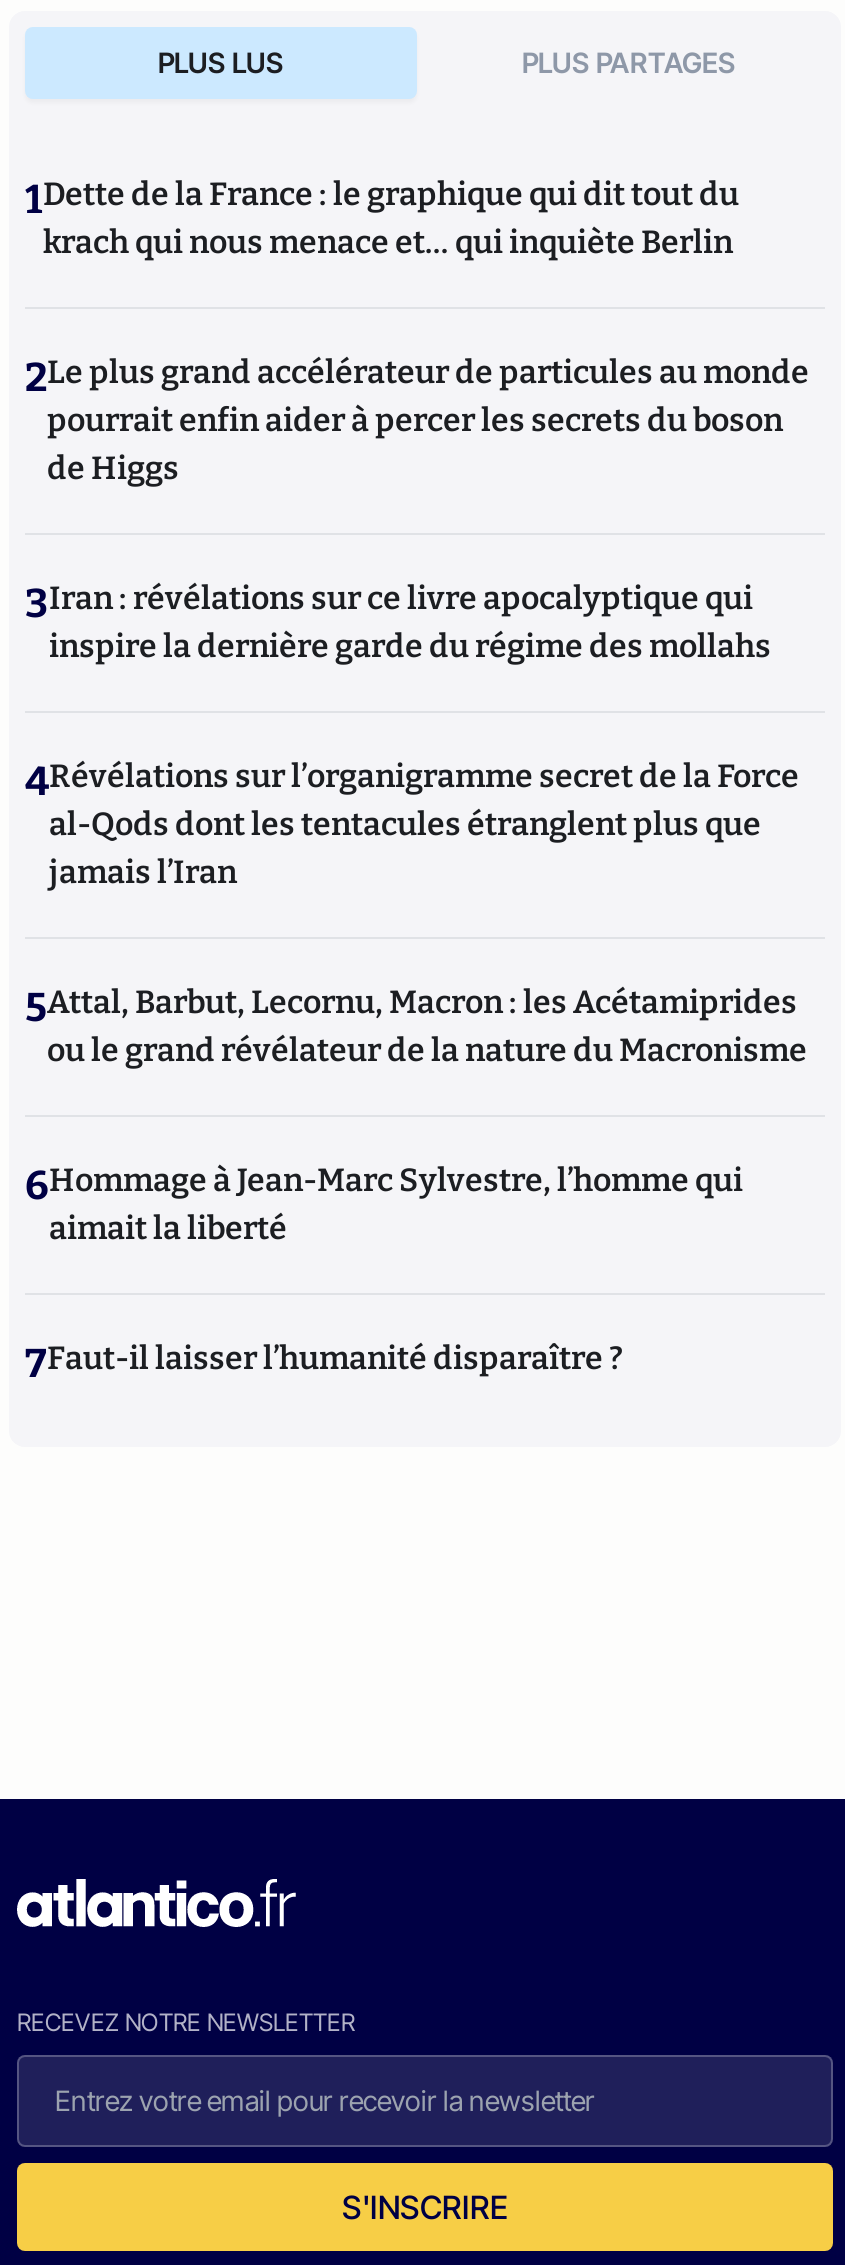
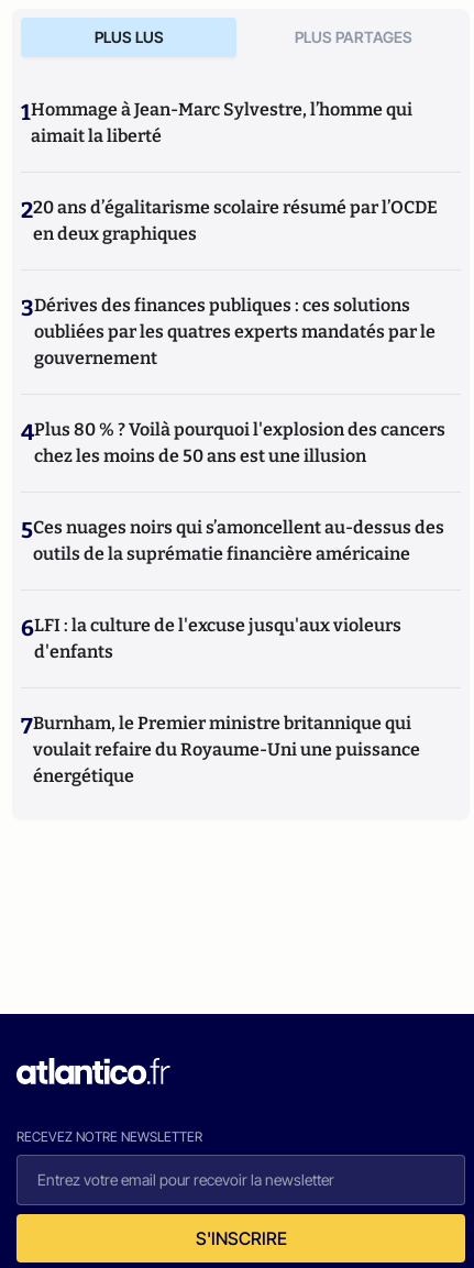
- 1Dette de la France : le graphique qui dit tout du
- krach qui nous menace et… qui inquiète Berlin
- 2Le plus grand accélérateur de particules au monde
- pourrait enfin aider à percer les secrets du boson
- de Higgs
- 3Iran : révélations sur ce livre apocalyptique qui
- inspire la dernière garde du régime des mollahs
- 4Révélations sur l’organigramme secret de la Force
- al-Qods dont les tentacules étranglent plus que
- jamais l’Iran
- 5Attal, Barbut, Lecornu, Macron : les Acétamiprides
- ou le grand révélateur de la nature du Macronisme
- 6Hommage à Jean-Marc Sylvestre, l’homme qui
+ 1Hommage à Jean-Marc Sylvestre, l’homme qui

moved up: aimait la liberté

- 7Faut-il laisser l’humanité disparaître ?
+ 220 ans d’égalitarisme scolaire résumé par l’OCDE
+ en deux graphiques
+ 3Dérives des finances publiques : ces solutions
+ oubliées par les quatres experts mandatés par le
+ gouvernement
+ 4Plus 80 % ? Voilà pourquoi l'explosion des cancers
+ chez les moins de 50 ans est une illusion
+ 5Ces nuages noirs qui s’amoncellent au-dessus des
+ outils de la suprématie financière américaine
+ 6LFI : la culture de l'excuse jusqu'aux violeurs
+ d'enfants
+ 7Burnham, le Premier ministre britannique qui
+ voulait refaire du Royaume-Uni une puissance
+ énergétique
